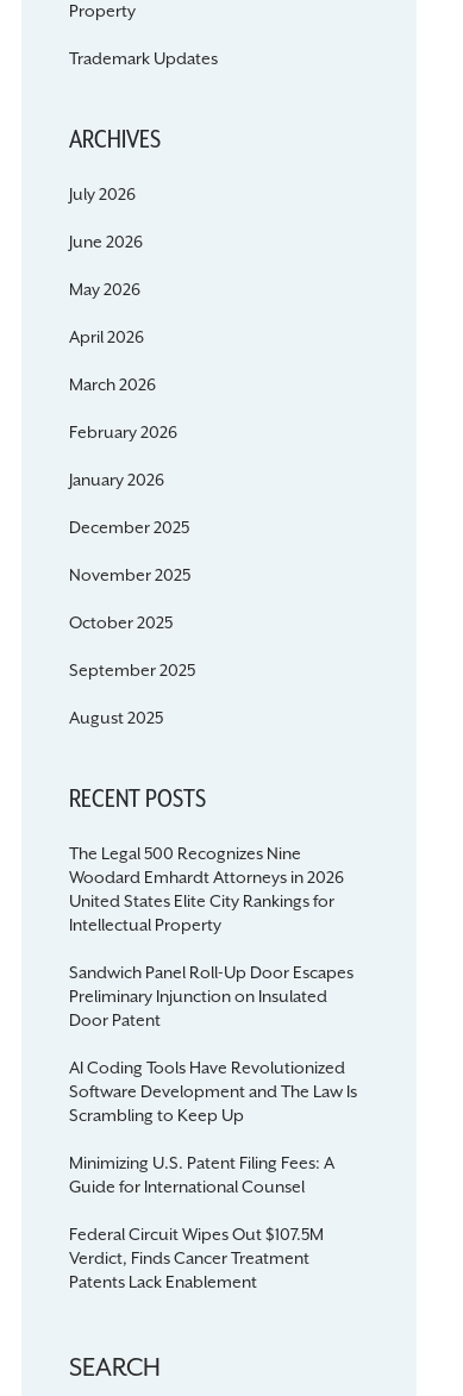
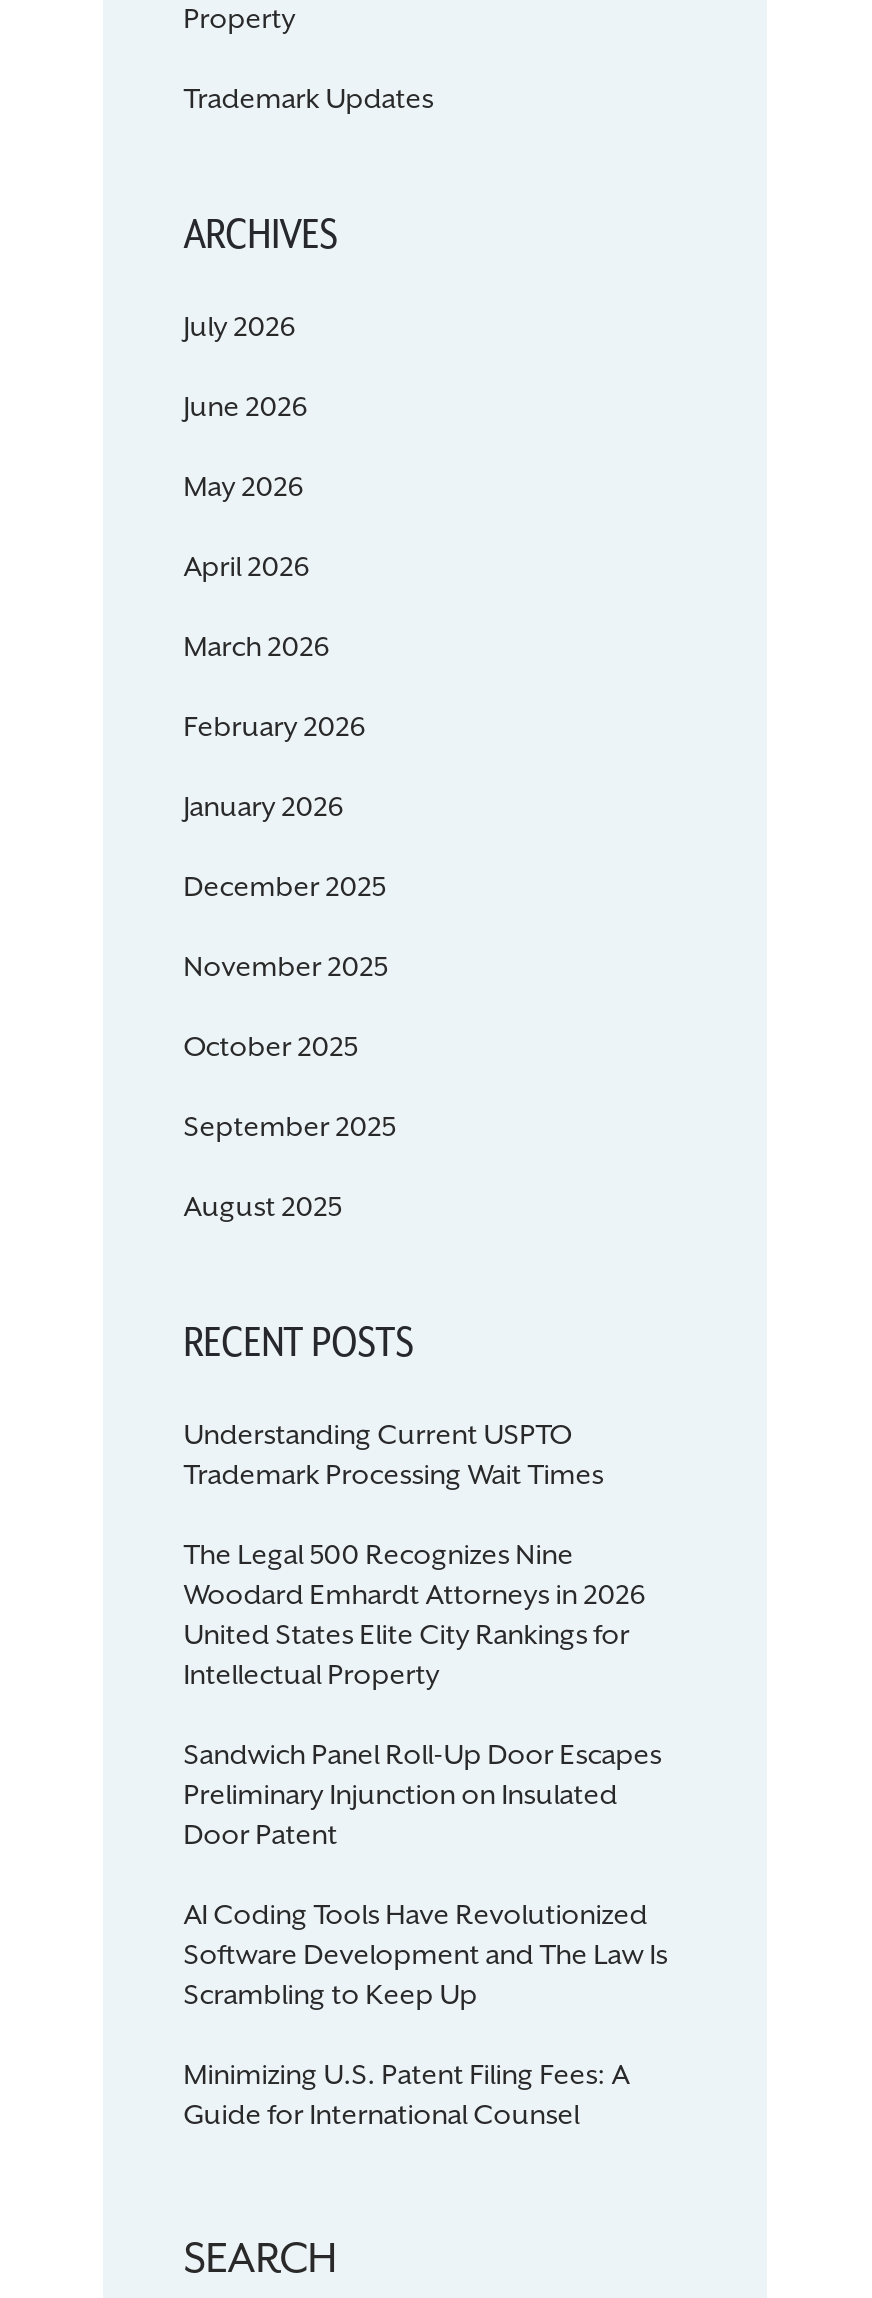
+ Understanding Current USPTO
+ Trademark Processing Wait Times

moved down: The Legal 500 Recognizes Nine | Woodard Emhardt Attorneys in 2026 | United States Elite City Rankings for | ... | Minimizing U.S. Patent Filing Fees: A | Guide for International Counsel

- Federal Circuit Wipes Out $107.5M
- Verdict, Finds Cancer Treatment
- Patents Lack Enablement
